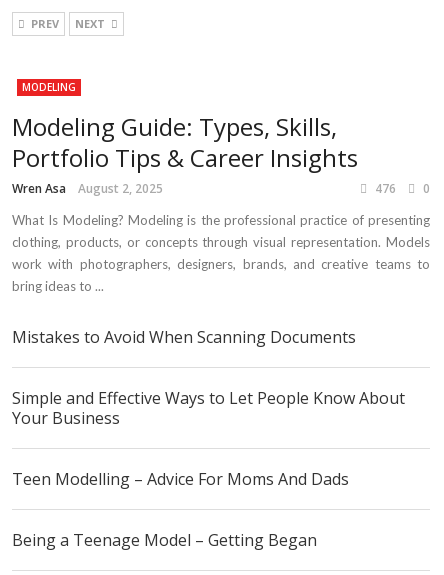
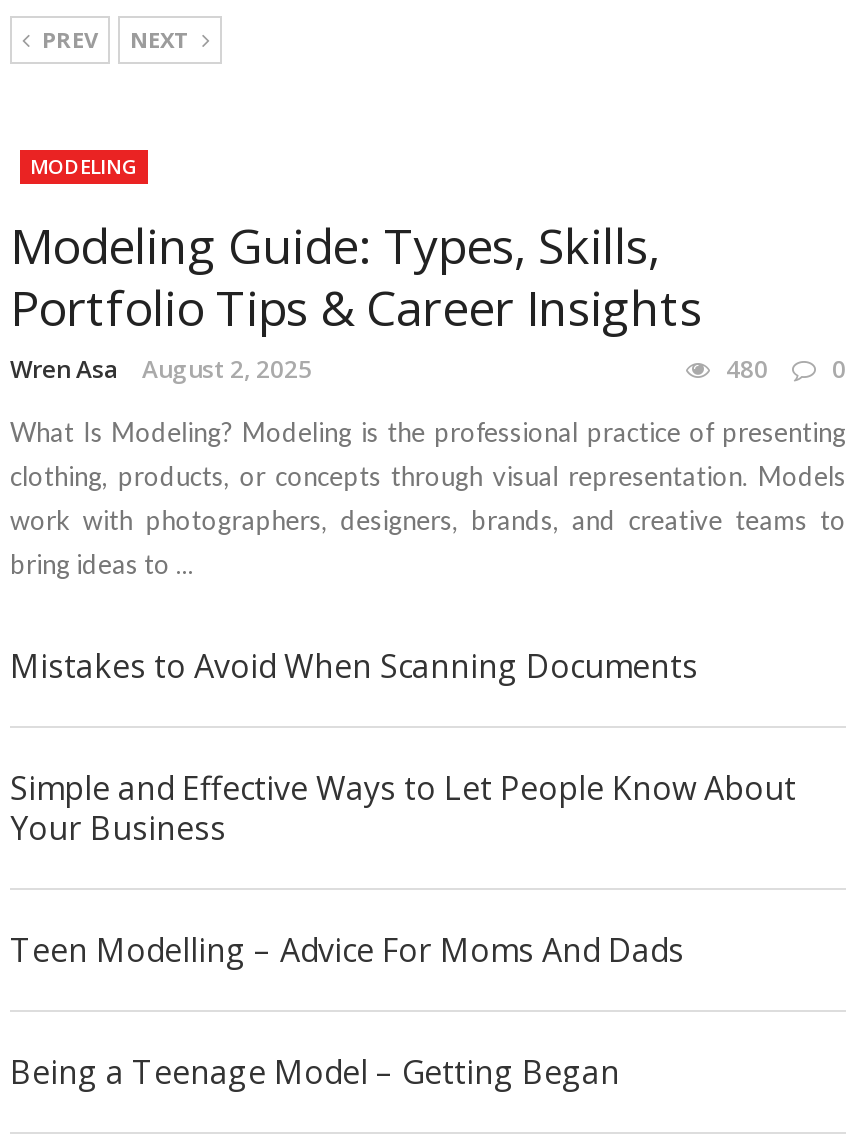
- 476 0
+ 480 0
